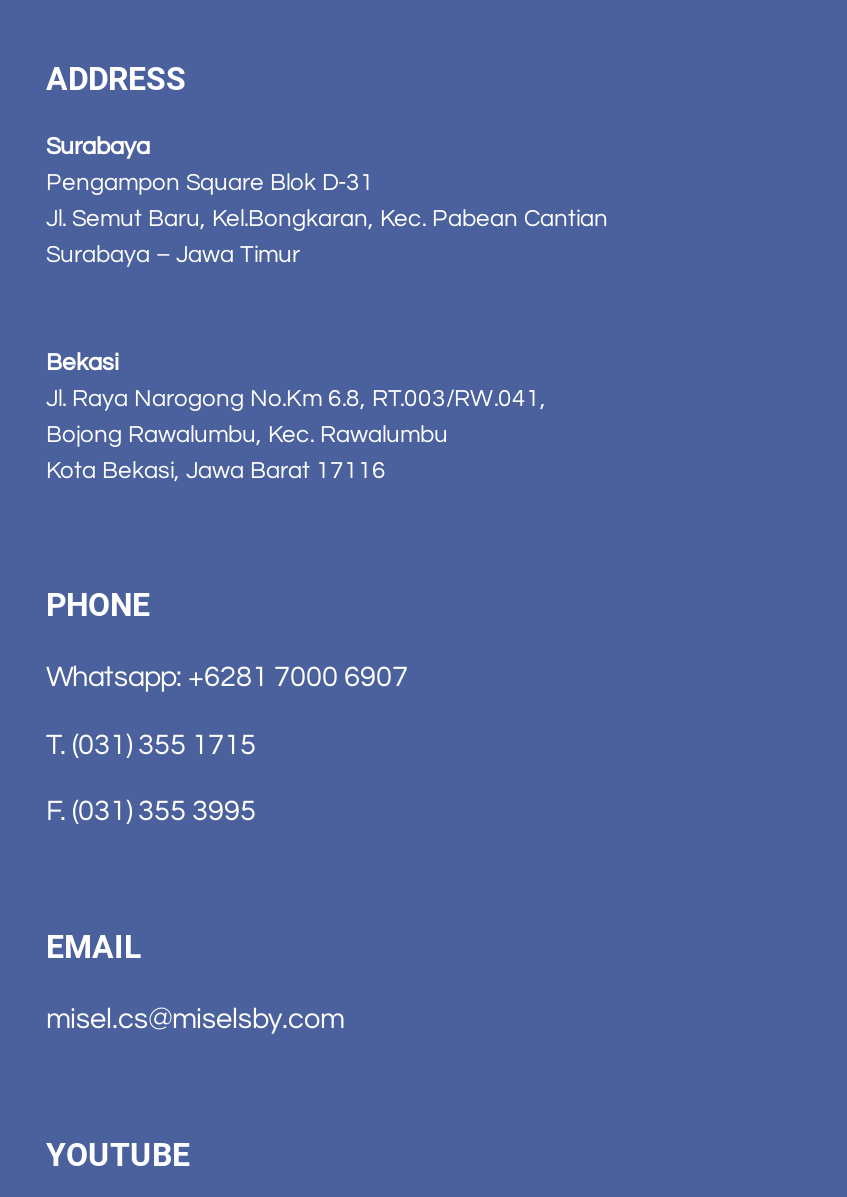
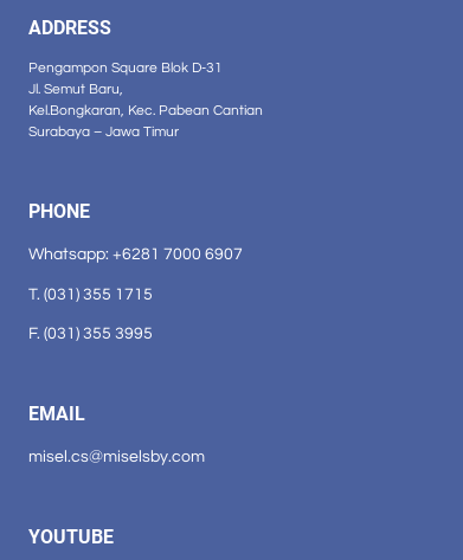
- Surabaya

- Bekasi
- Jl. Raya Narogong No.Km 6.8, RT.003/RW.041,
- Bojong Rawalumbu, Kec. Rawalumbu
- Kota Bekasi, Jawa Barat 17116
